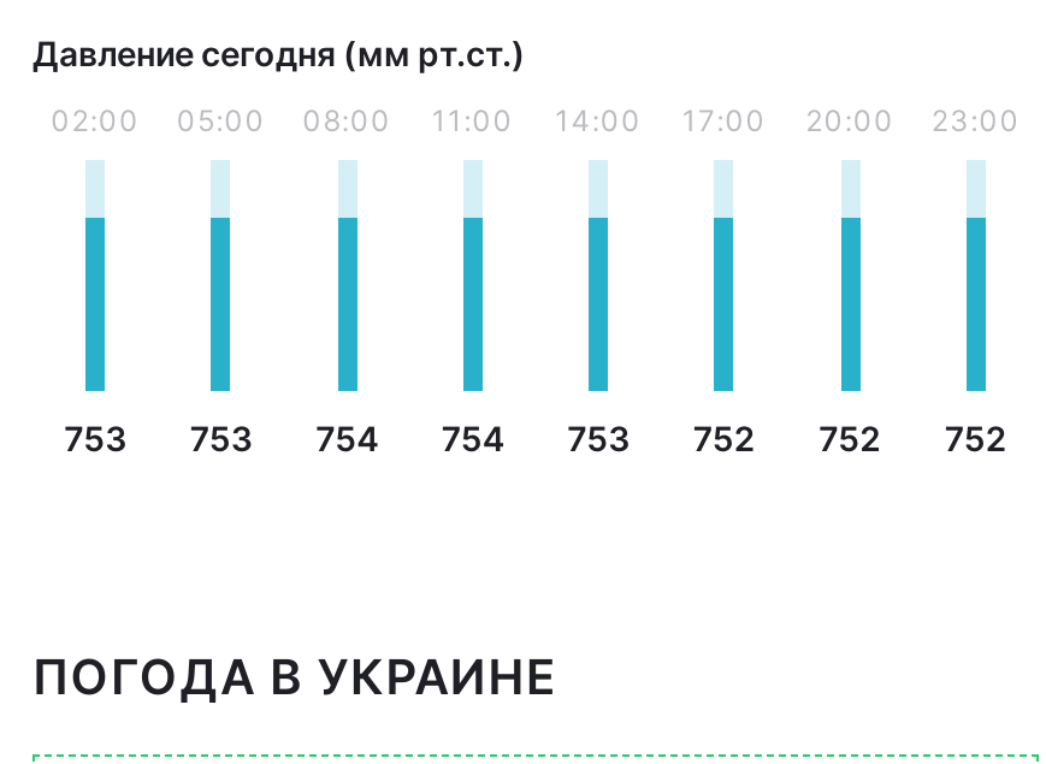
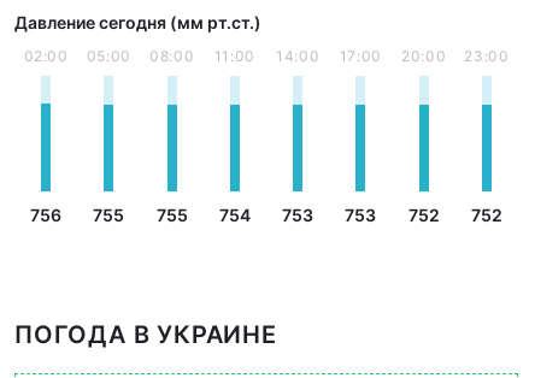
- 753
+ 756

- 753
+ 755

- 754
+ 755

- 752
+ 753
